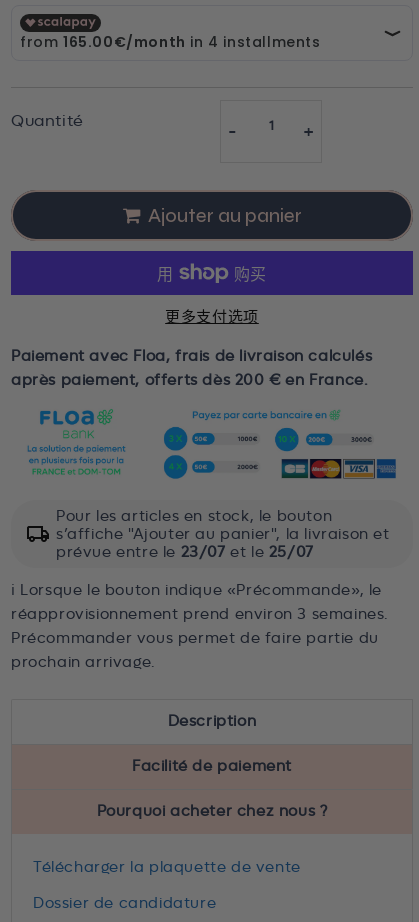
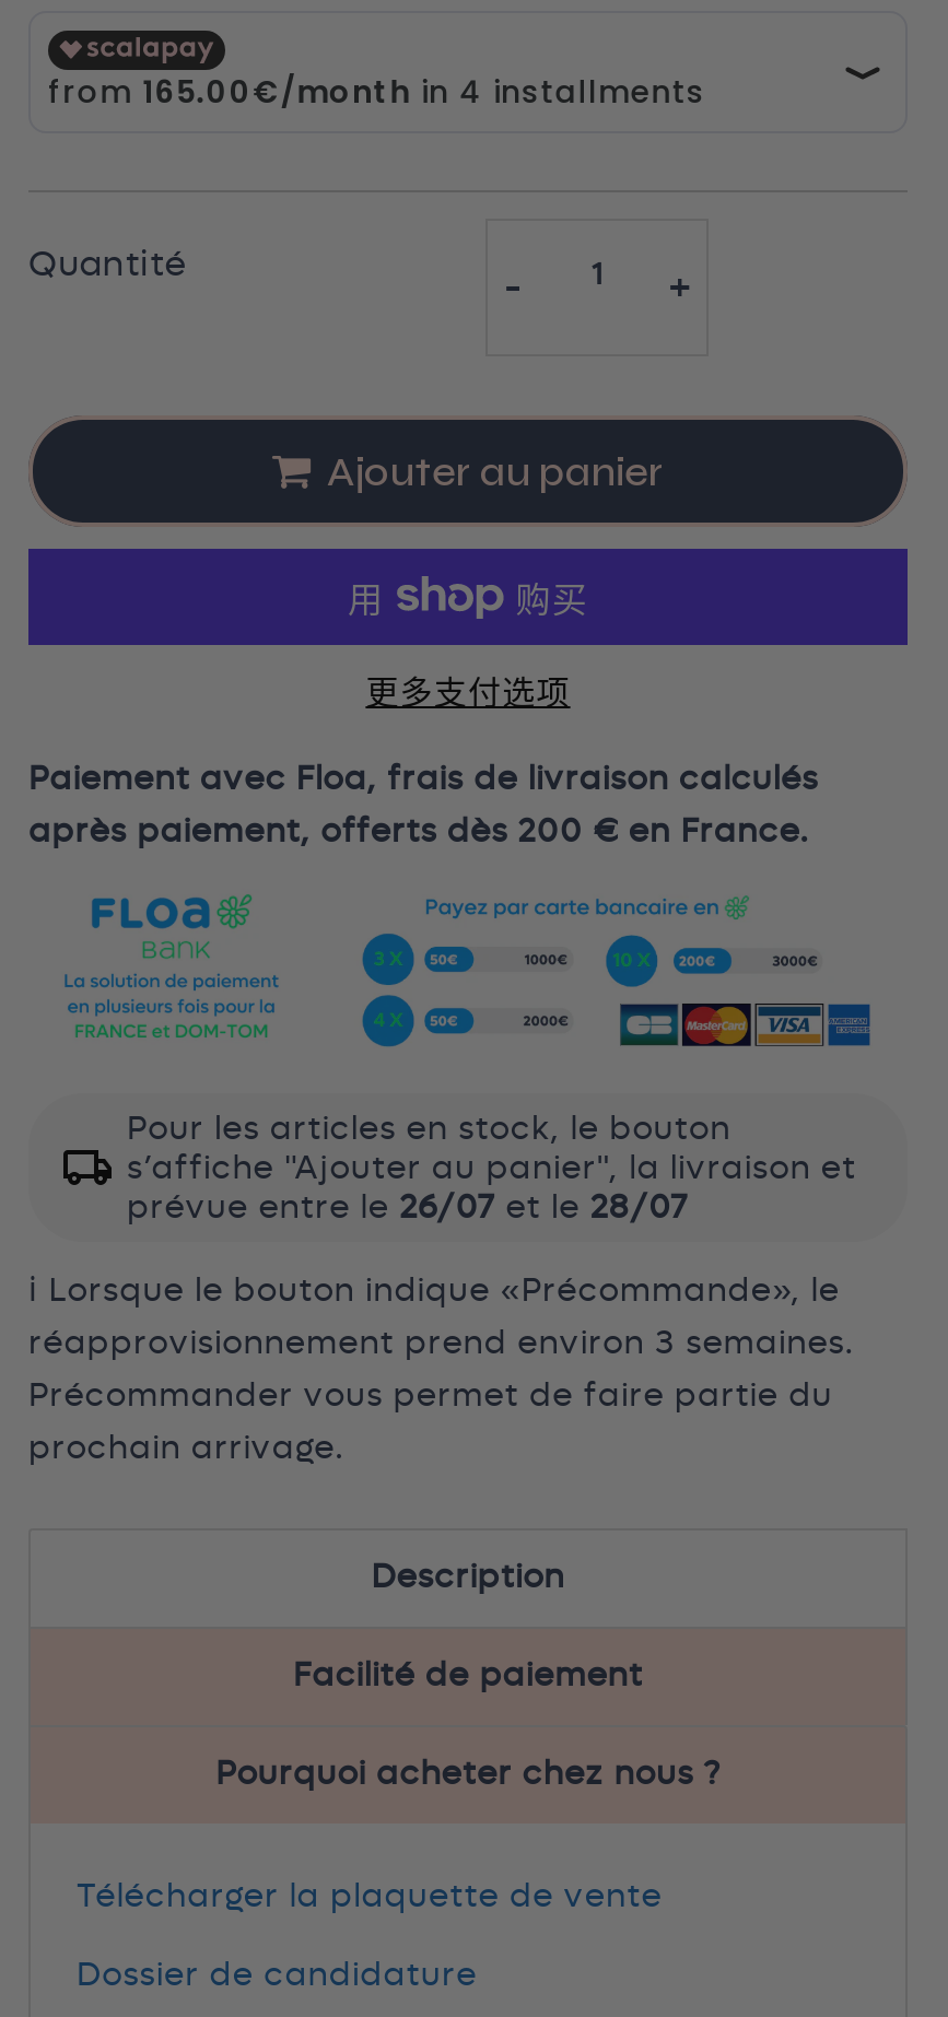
- prévue entre le 23/07 et le 25/07
+ prévue entre le 26/07 et le 28/07
